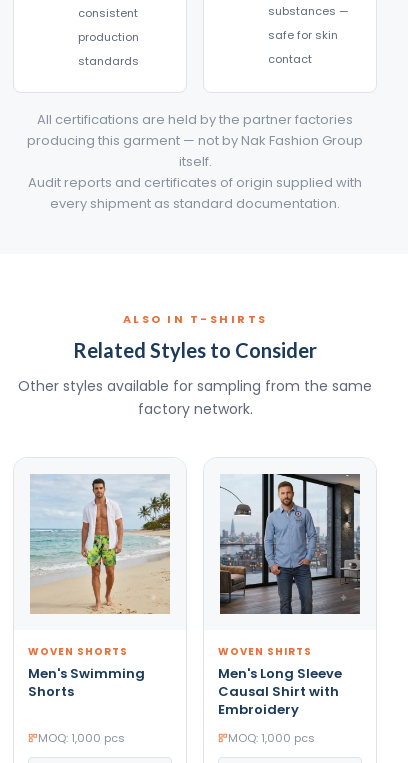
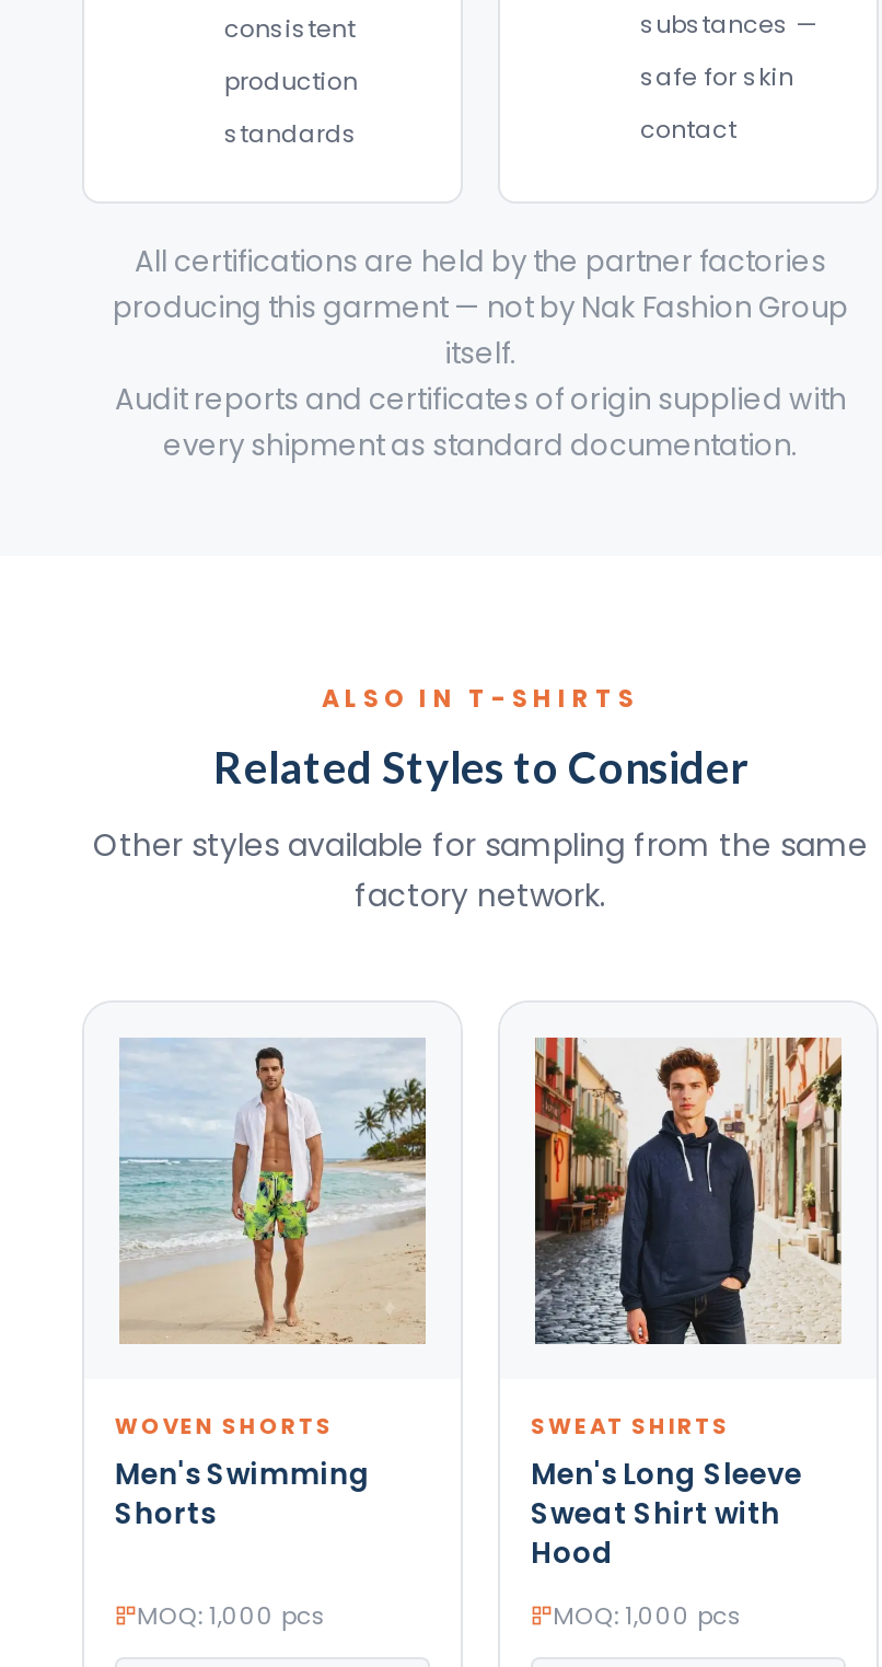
- [image]
- WOVEN SHIRTS
+ [image]
+ SWEAT SHIRTS

- Causal Shirt with
- Embroidery
+ Sweat Shirt with
+ Hood
